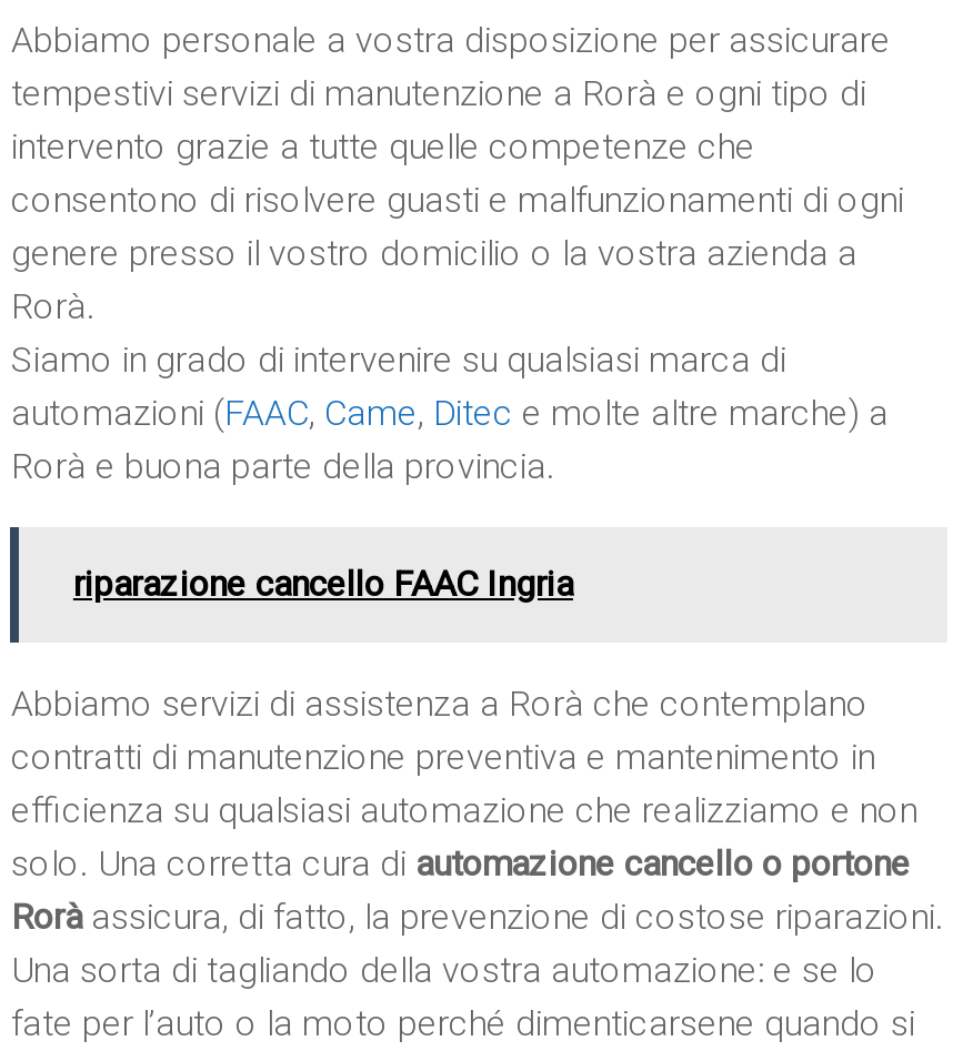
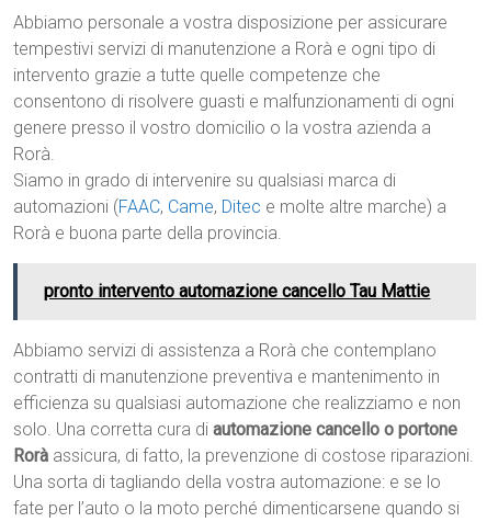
- riparazione cancello FAAC Ingria
+ pronto intervento automazione cancello Tau Mattie
